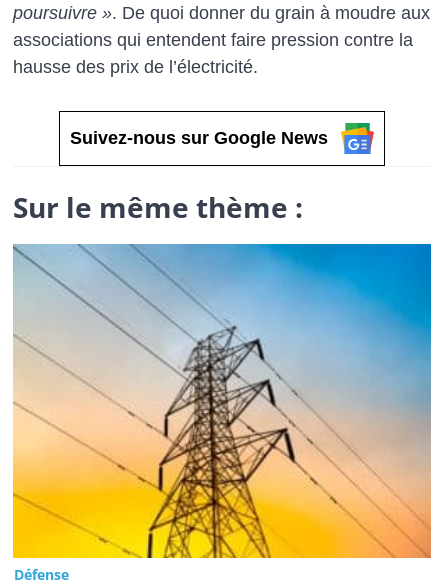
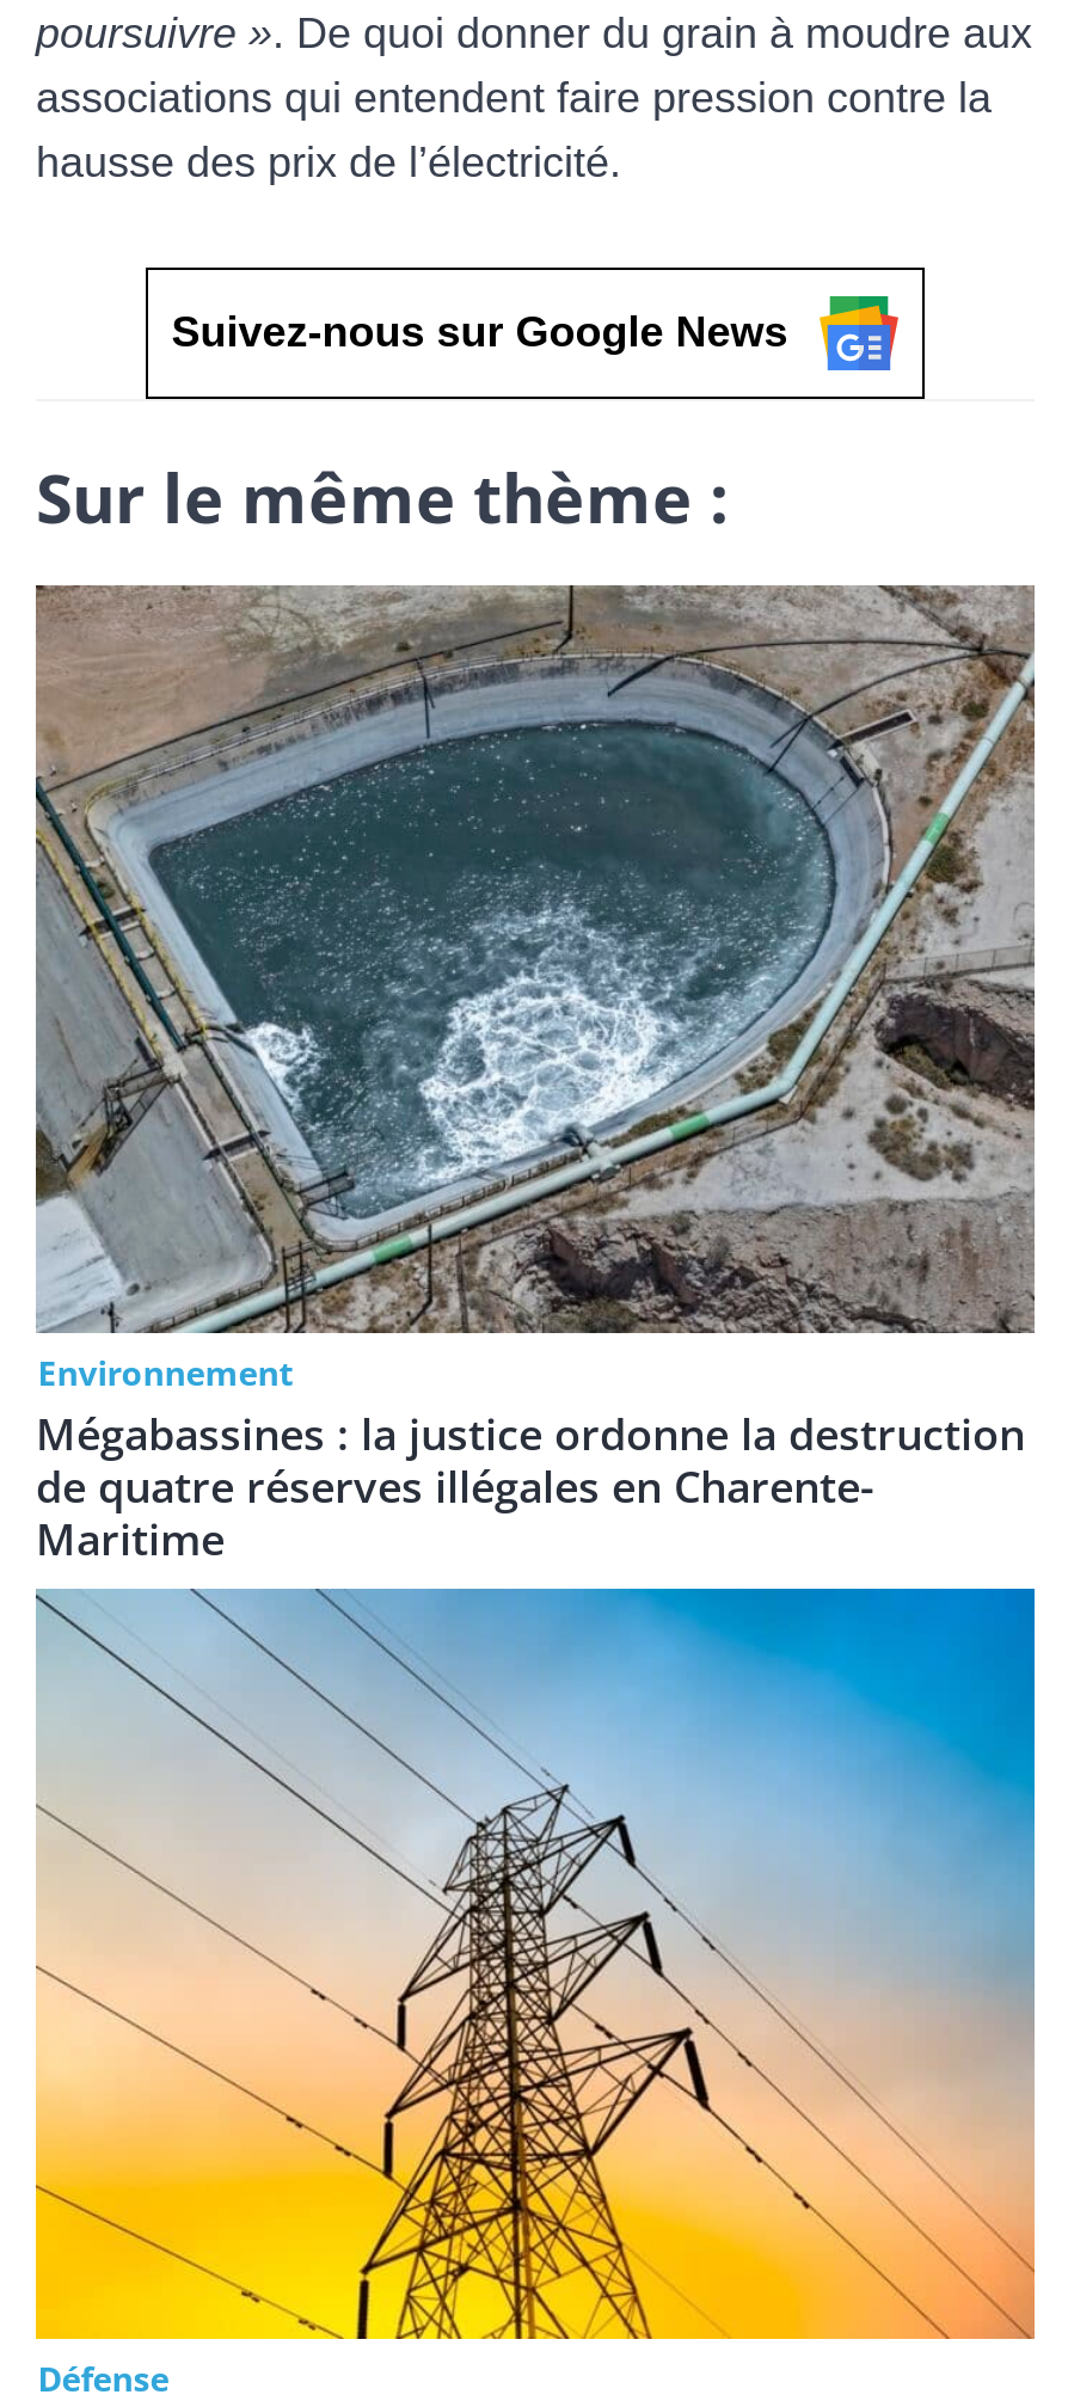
+ [image]
+ Environnement
+ Mégabassines : la justice ordonne la destruction
+ de quatre réserves illégales en Charente-
+ Maritime
